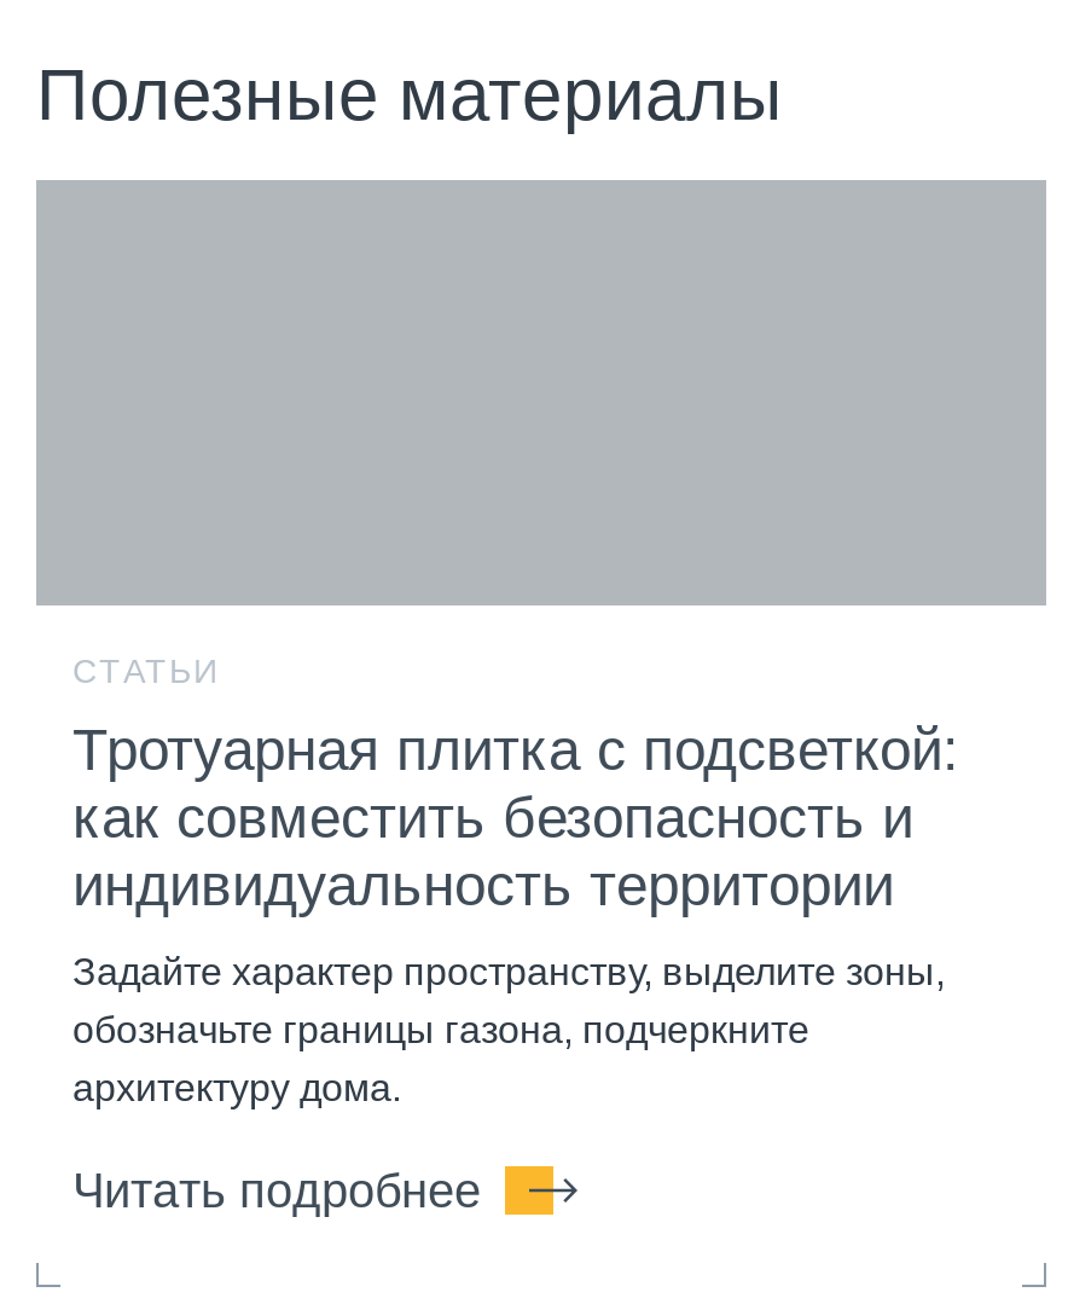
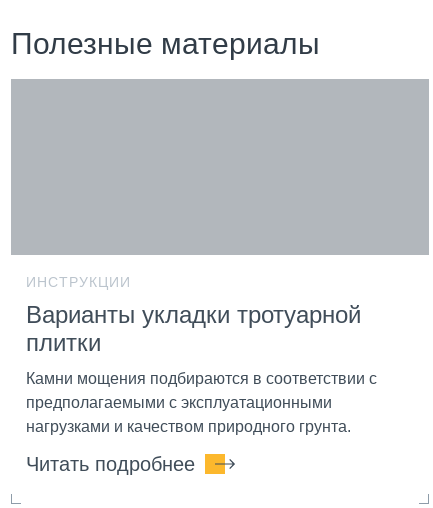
- СТАТЬИ
- Тротуарная плитка с подсветкой:
- как совместить безопасность и
- индивидуальность территории
+ ИНСТРУКЦИИ
+ Варианты укладки тротуарной
+ плитки

- Задайте характер пространству, выделите зоны,
- обозначьте границы газона, подчеркните
- архитектуру дома.
+ Камни мощения подбираются в соответствии с
+ предполагаемыми с эксплуатационными
+ нагрузками и качеством природного грунта.
